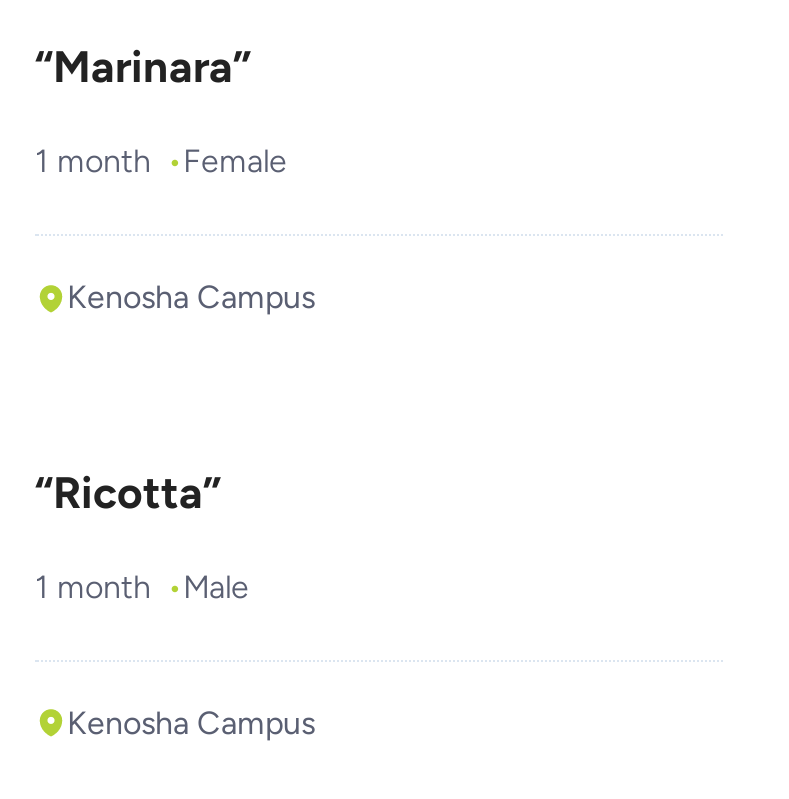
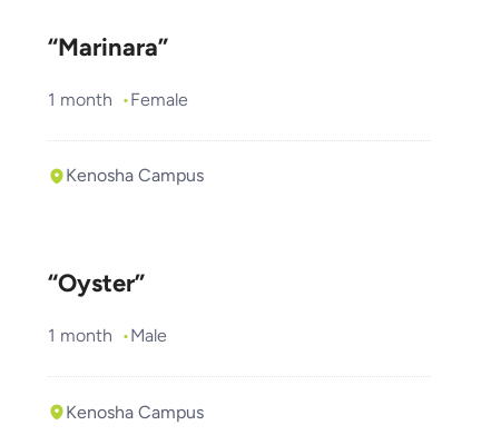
- “Ricotta”
+ “Oyster”
